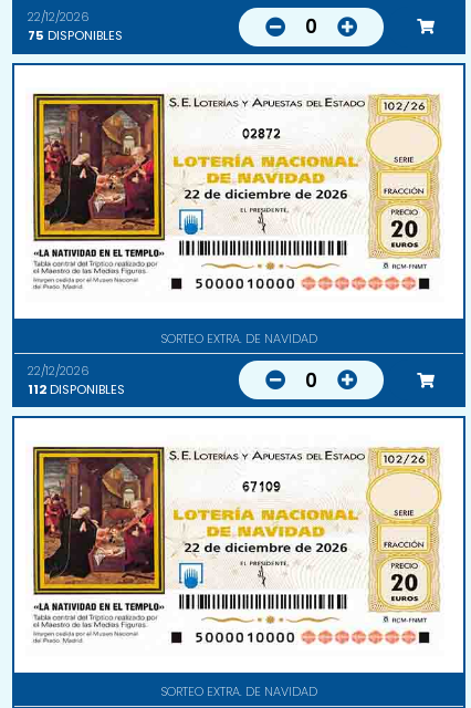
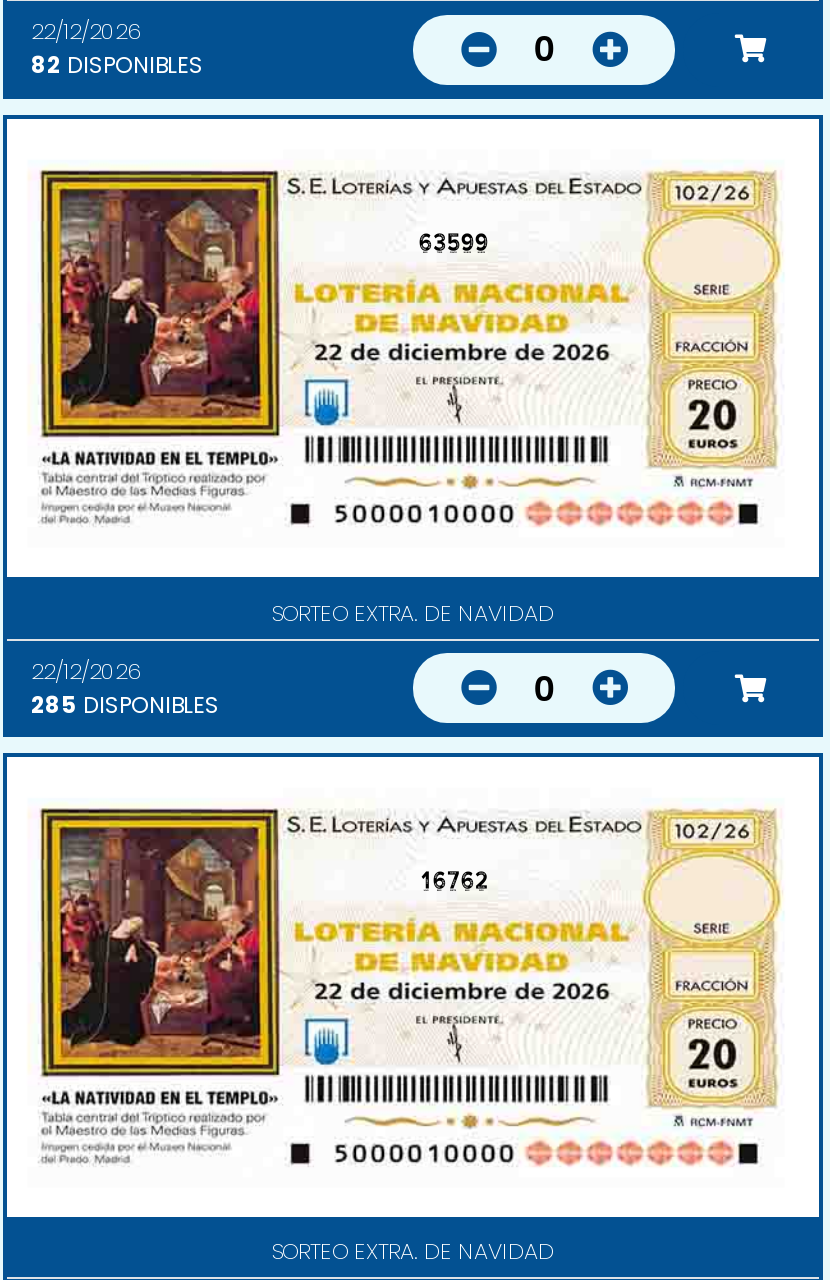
- 75 DISPONIBLES
+ 82 DISPONIBLES

- 02872
+ 63599

- 112 DISPONIBLES
+ 285 DISPONIBLES

- 67109
+ 16762
